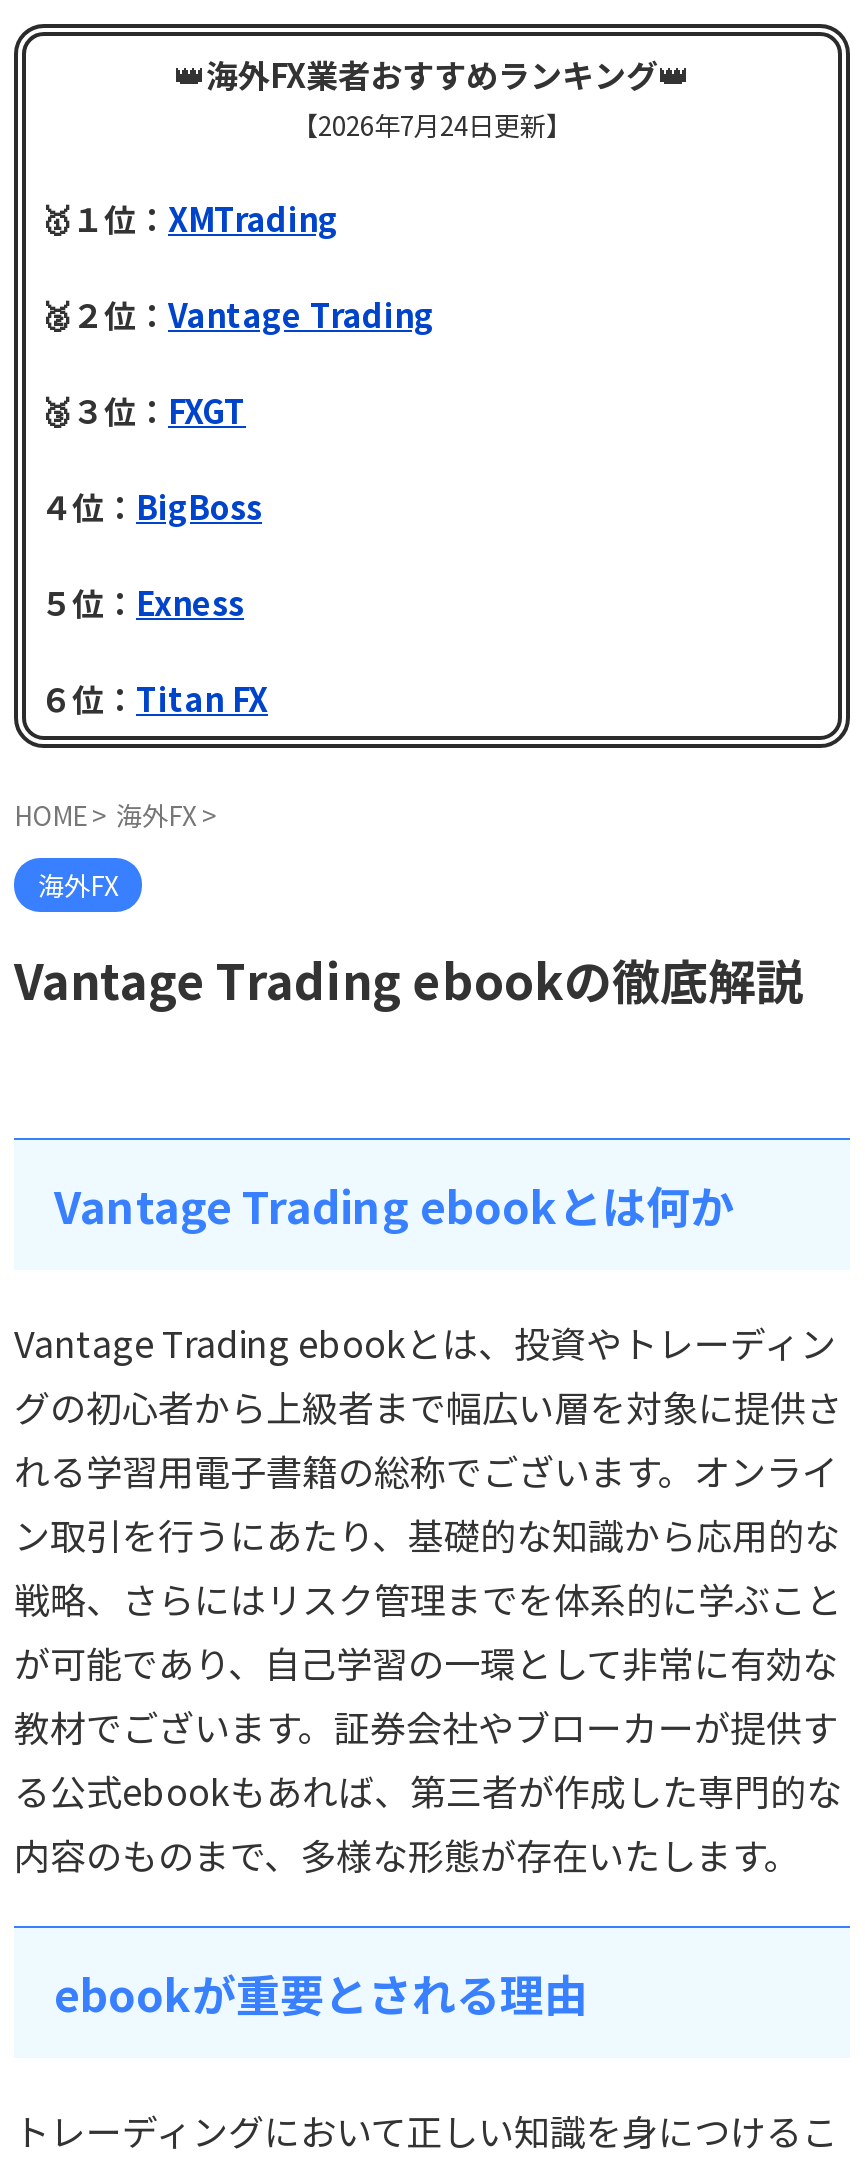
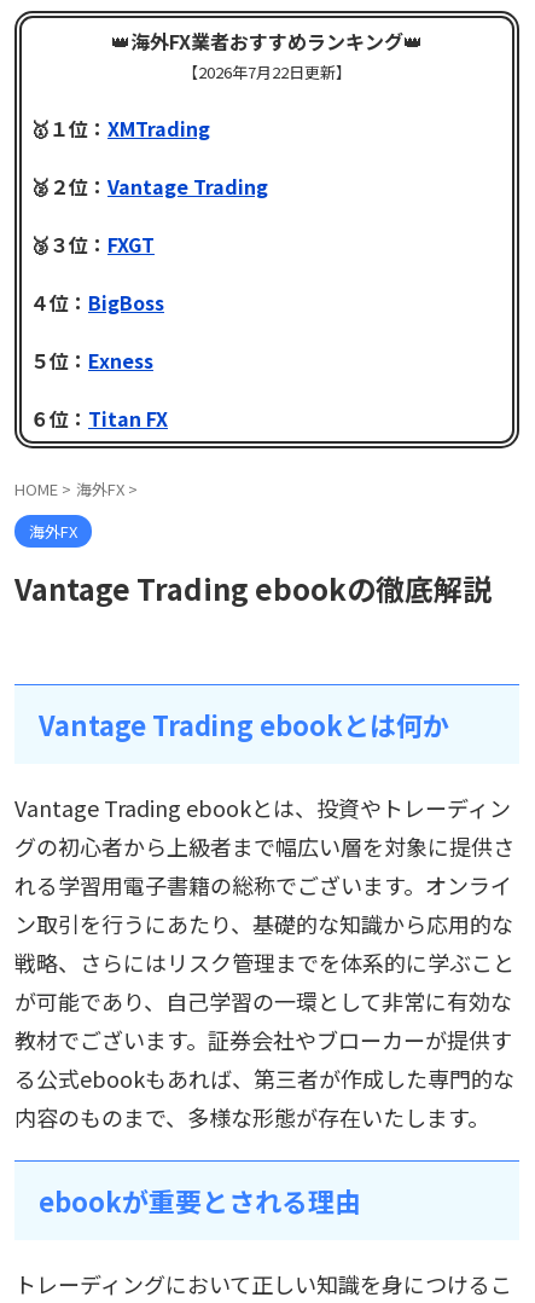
- 【2026年7月24日更新】
+ 【2026年7月22日更新】
